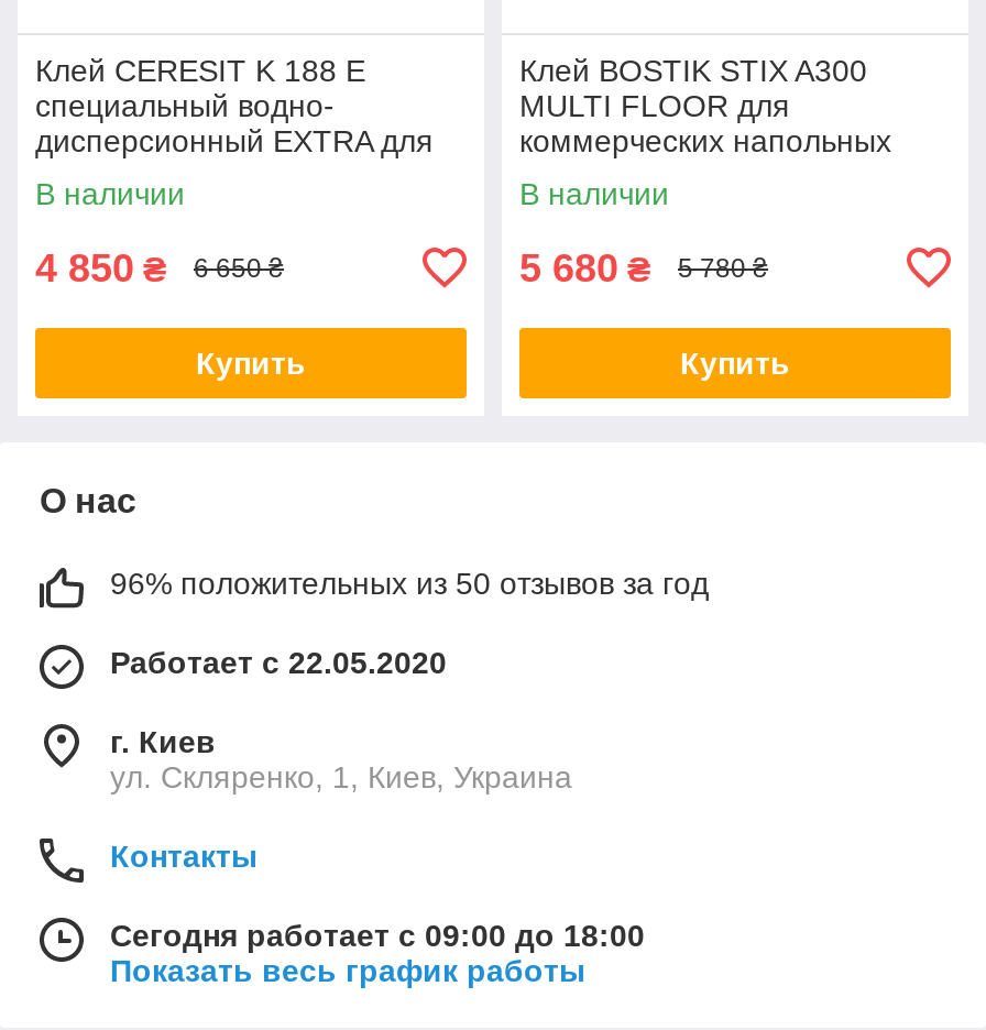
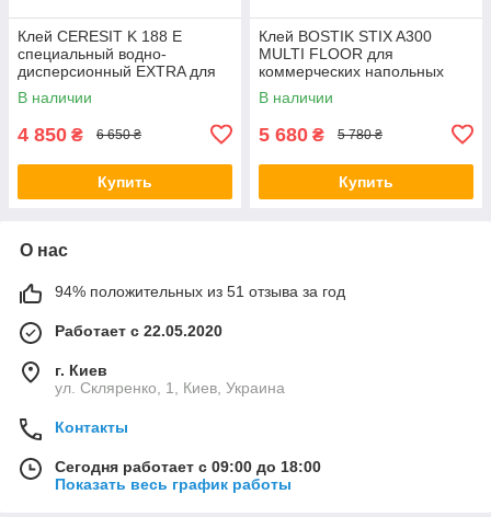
- 96% положительных из 50 отзывов за год
+ 94% положительных из 51 отзыва за год
